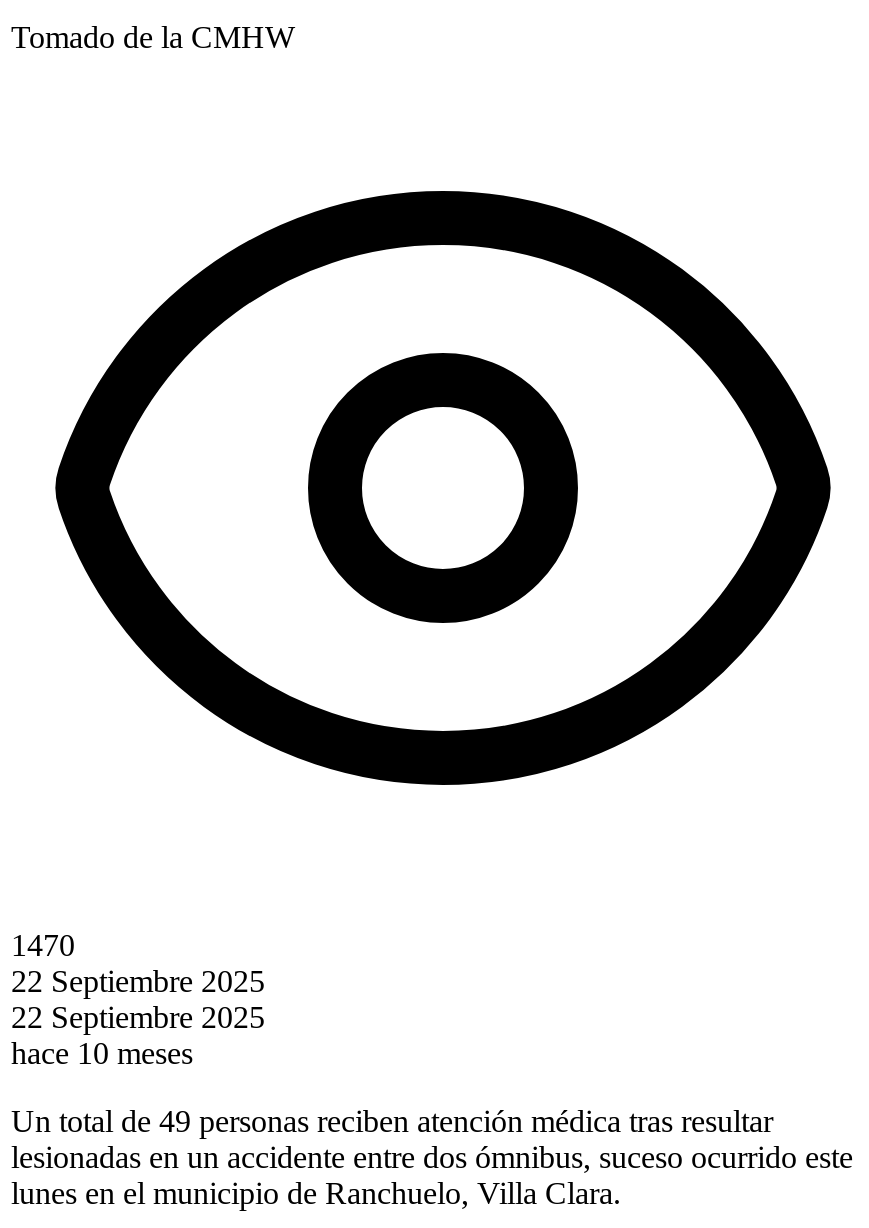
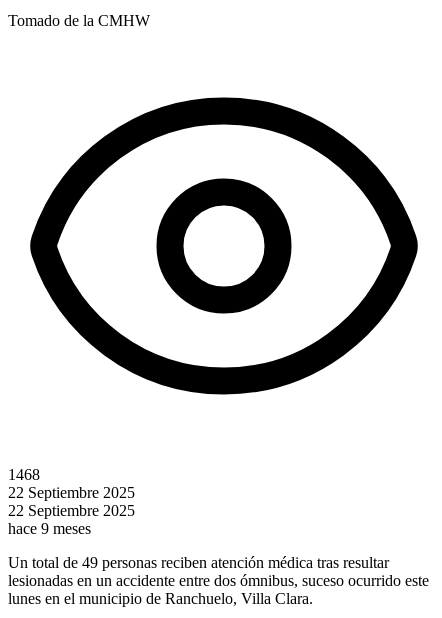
- 1470
+ 1468

- hace 10 meses
+ hace 9 meses
